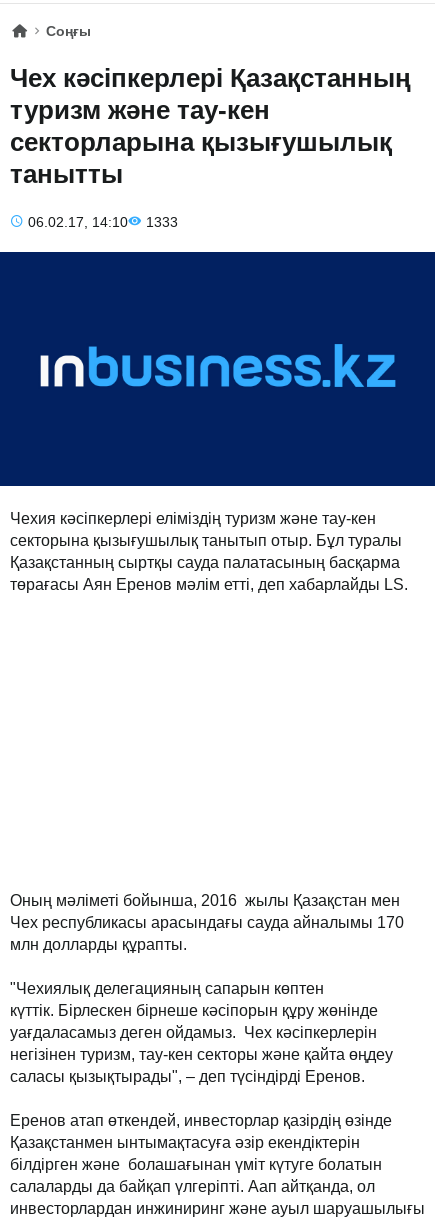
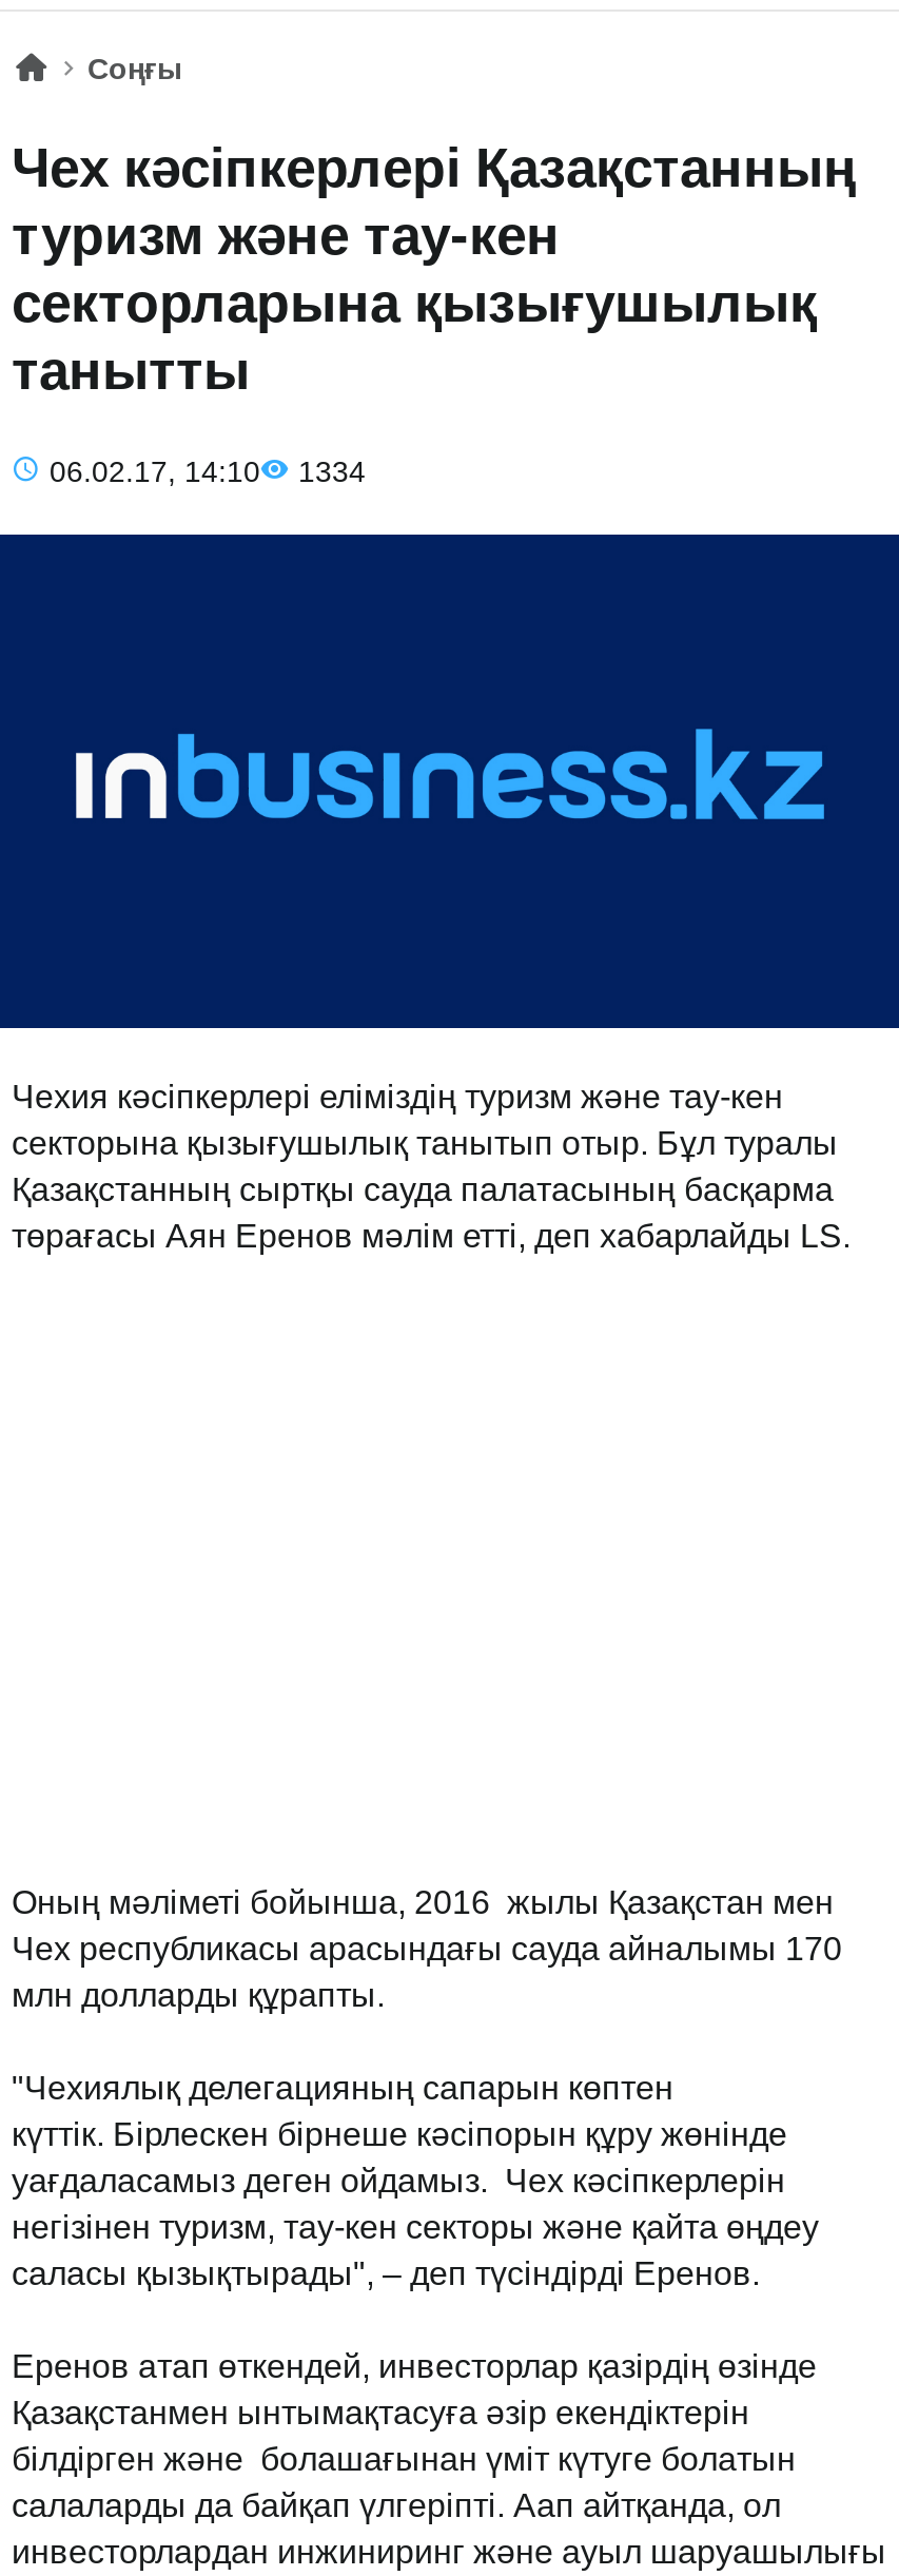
- 06.02.17, 14:10 1333
+ 06.02.17, 14:10 1334
